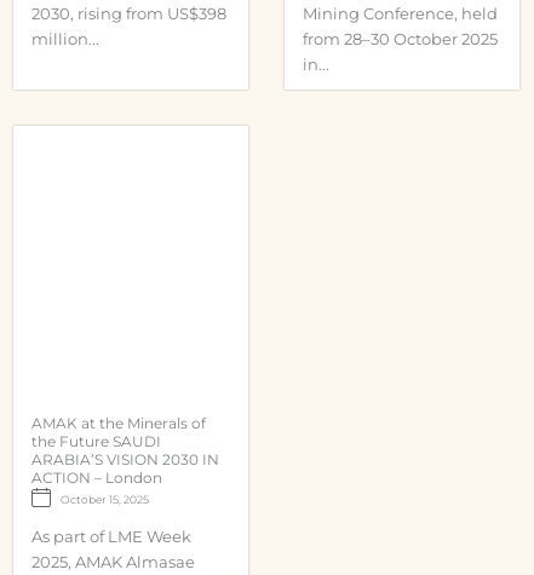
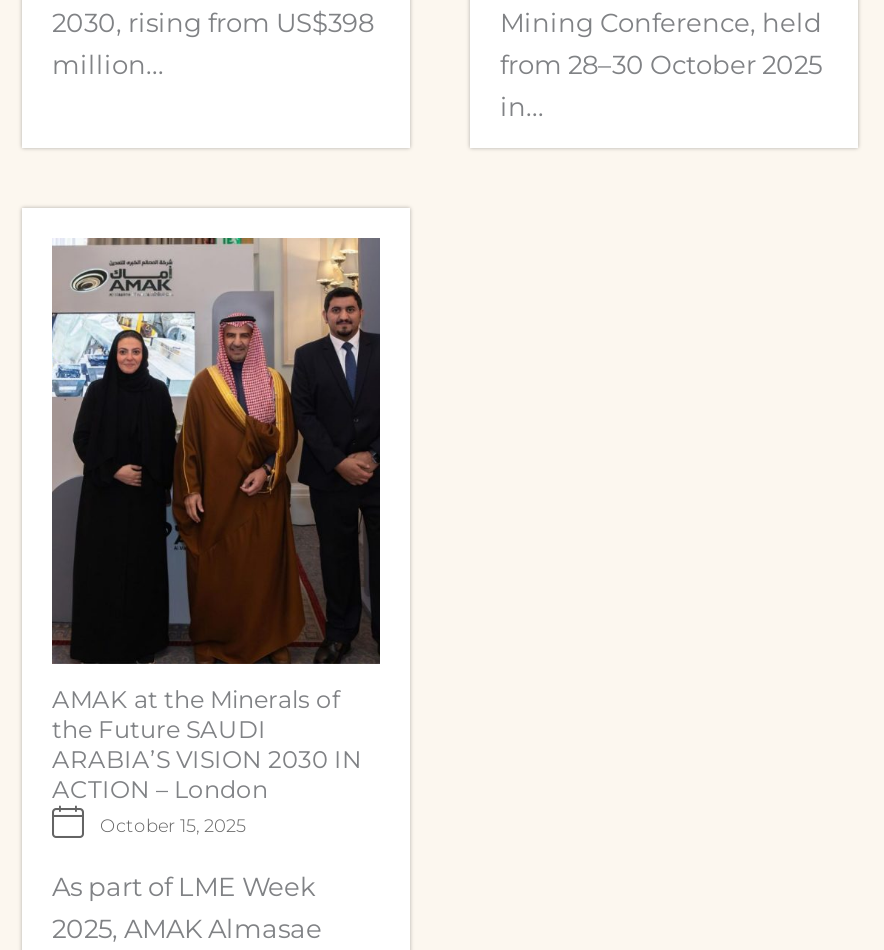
+ [image]
